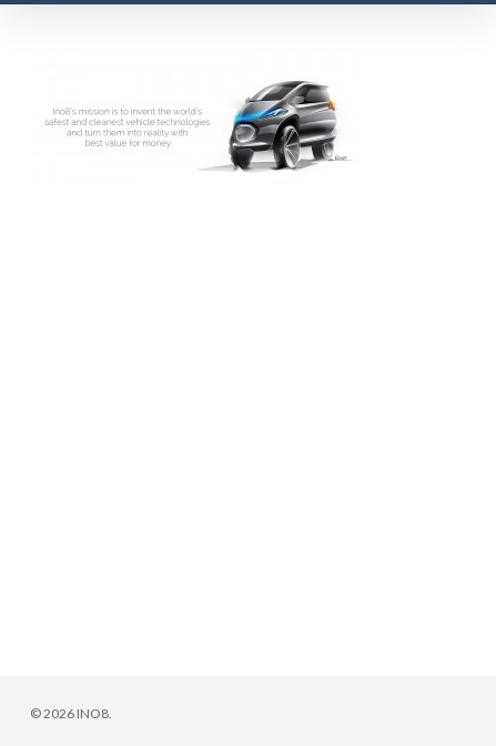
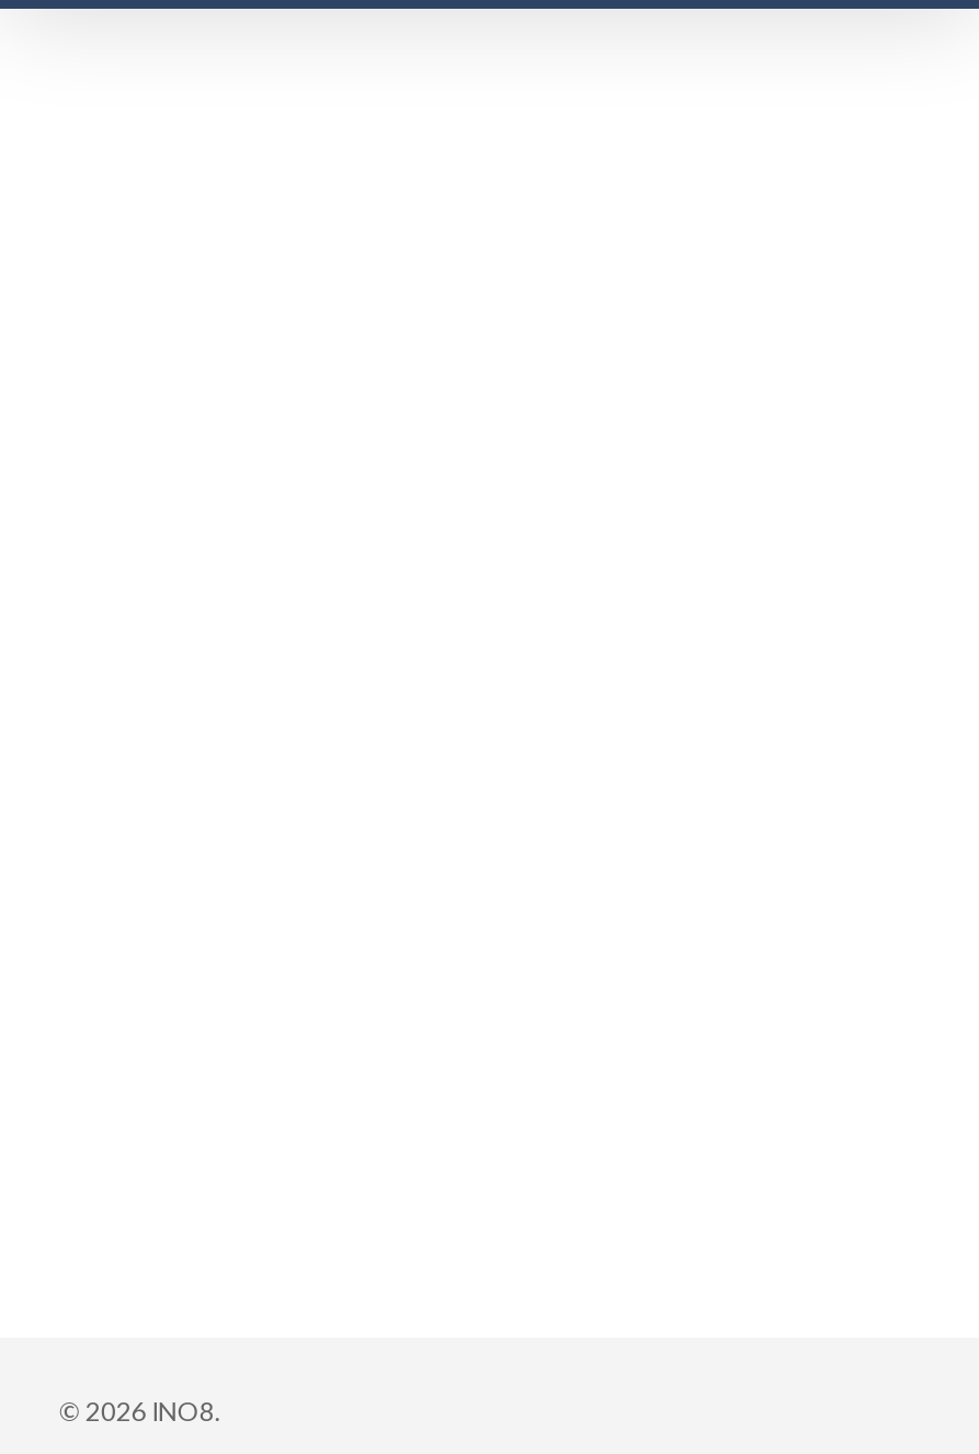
- [image]
